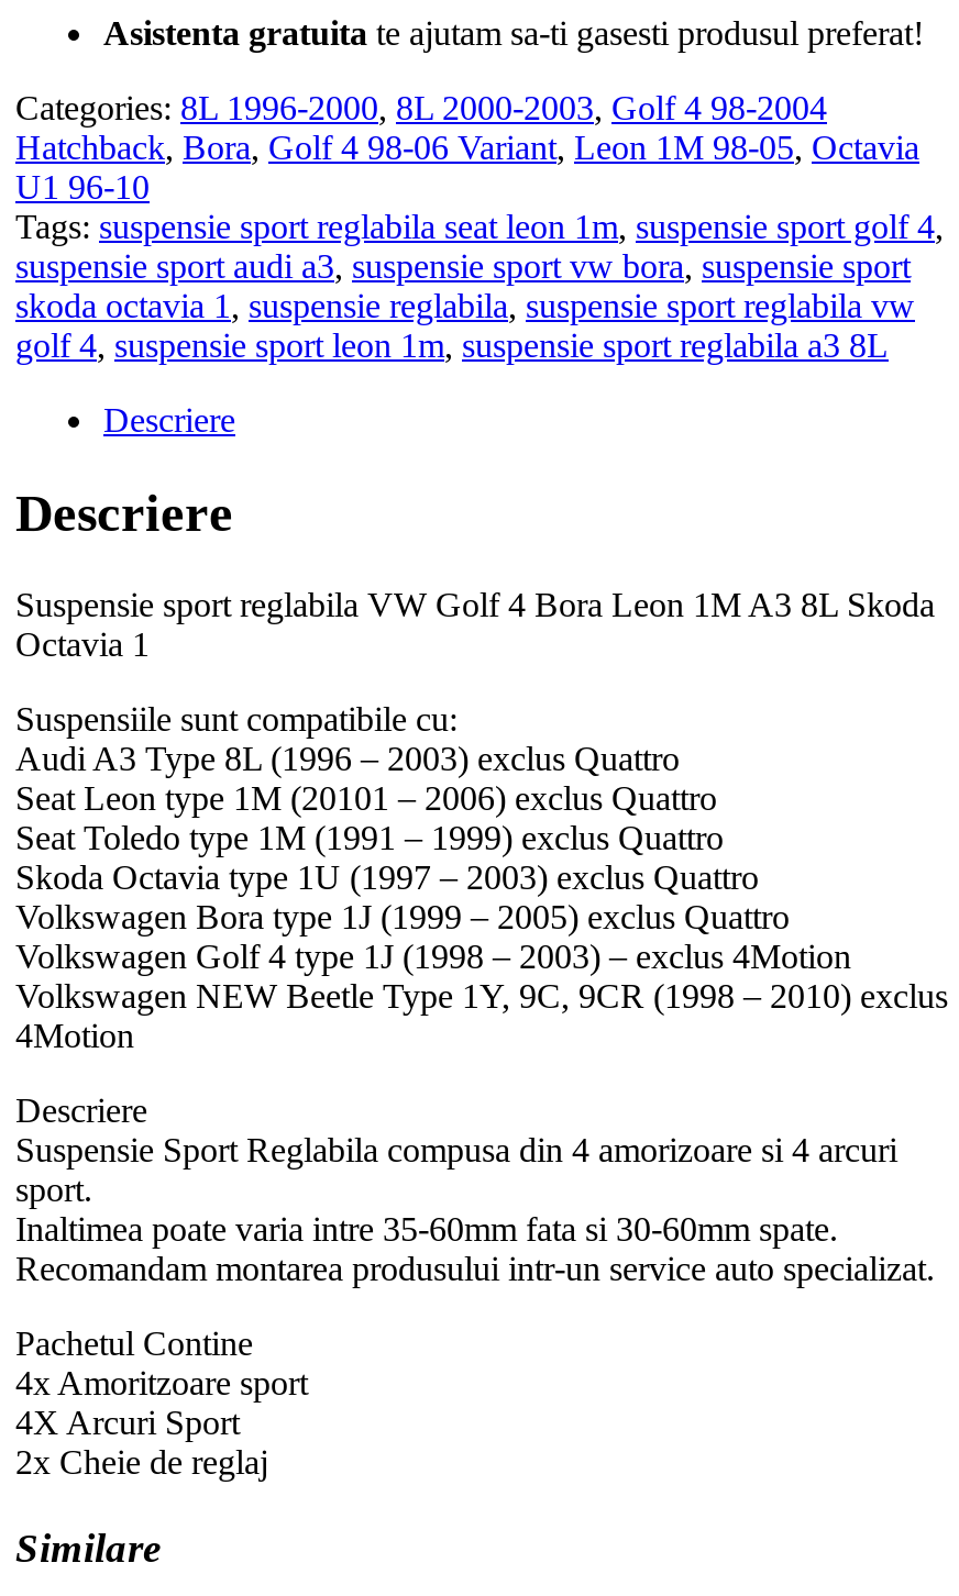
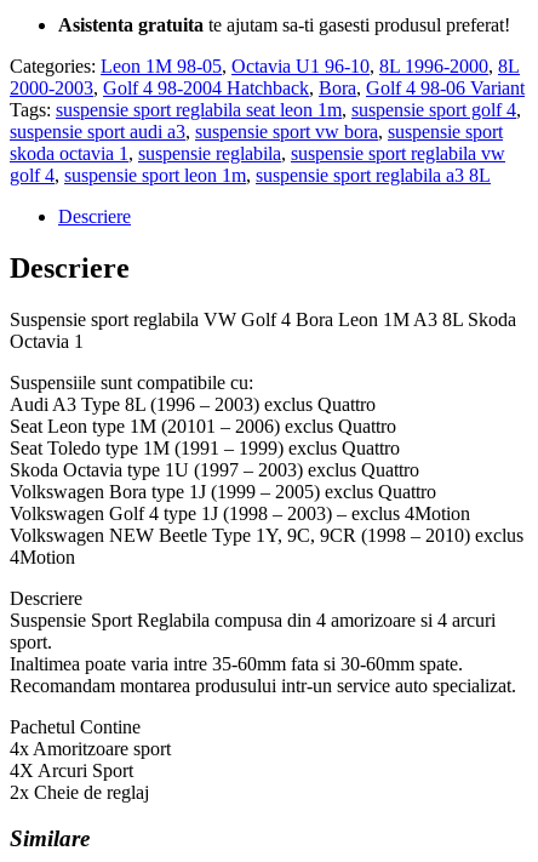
- Categories: 8L 1996-2000, 8L 2000-2003, Golf 4 98-2004
- Hatchback, Bora, Golf 4 98-06 Variant, Leon 1M 98-05, Octavia
- U1 96-10
+ Categories: Leon 1M 98-05, Octavia U1 96-10, 8L 1996-2000, 8L
+ 2000-2003, Golf 4 98-2004 Hatchback, Bora, Golf 4 98-06 Variant
